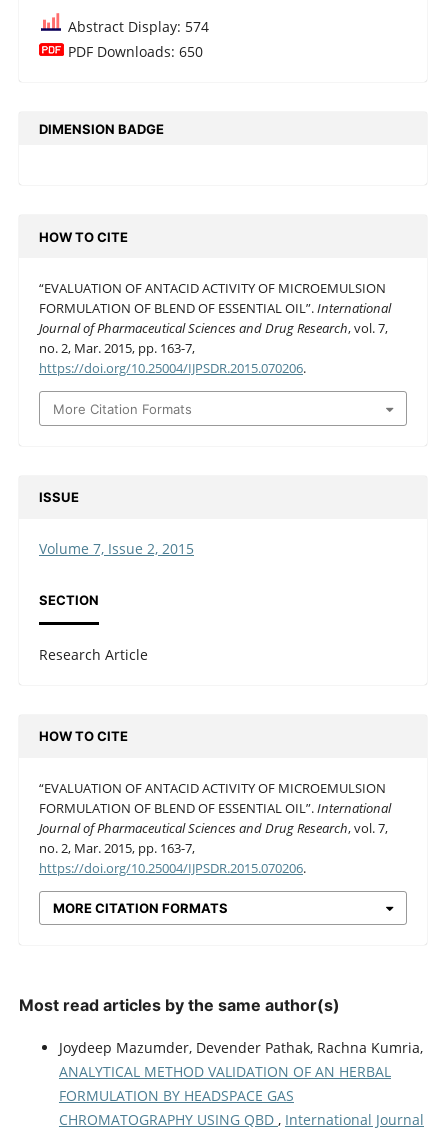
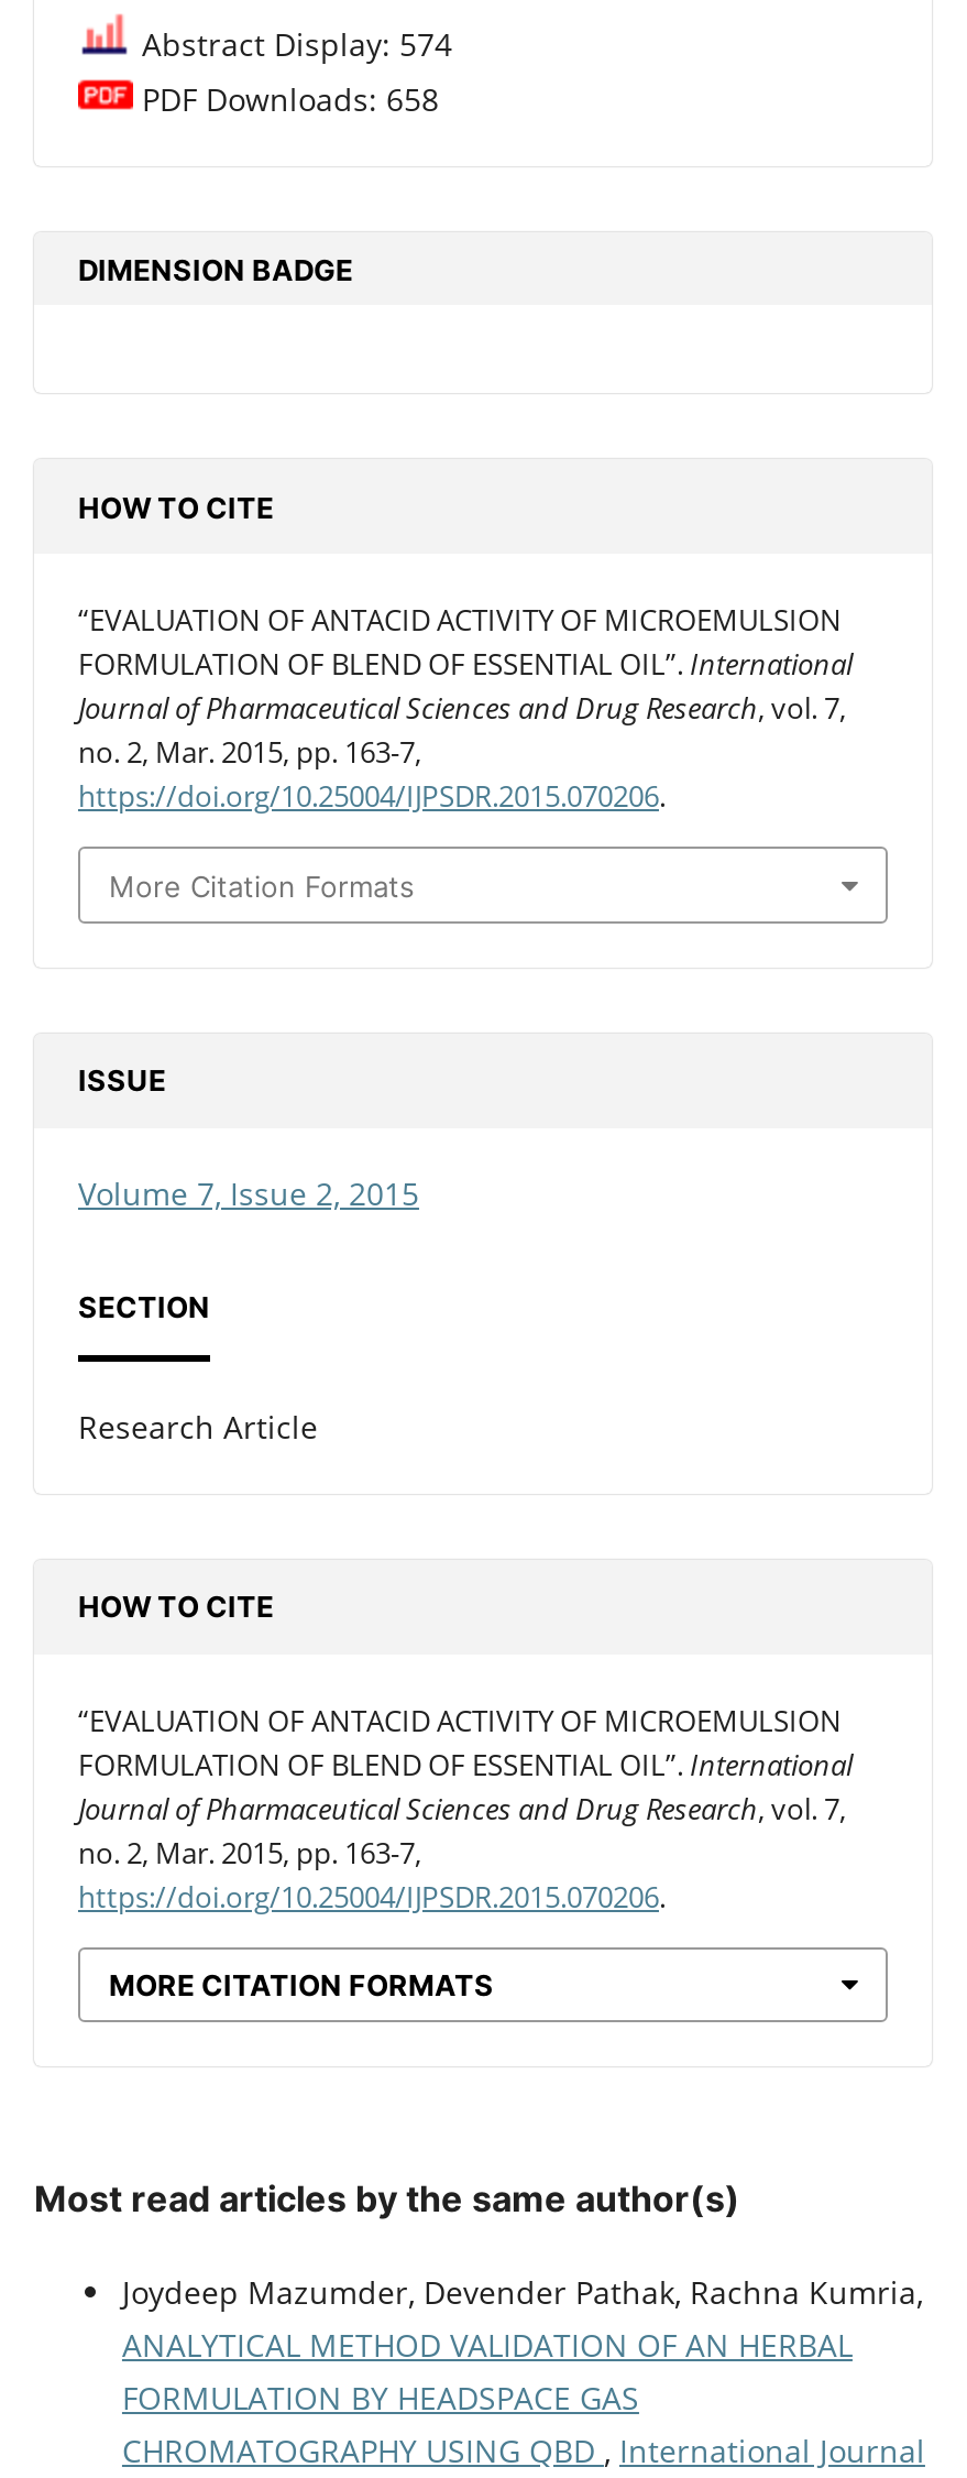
- PDF Downloads: 650
+ PDF Downloads: 658
